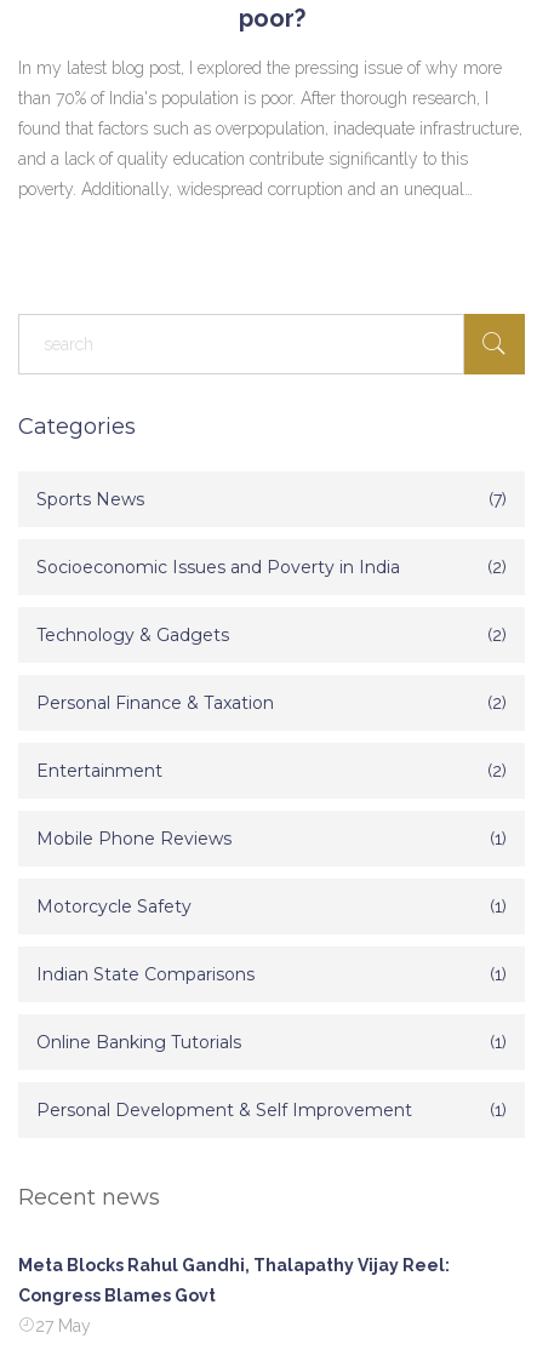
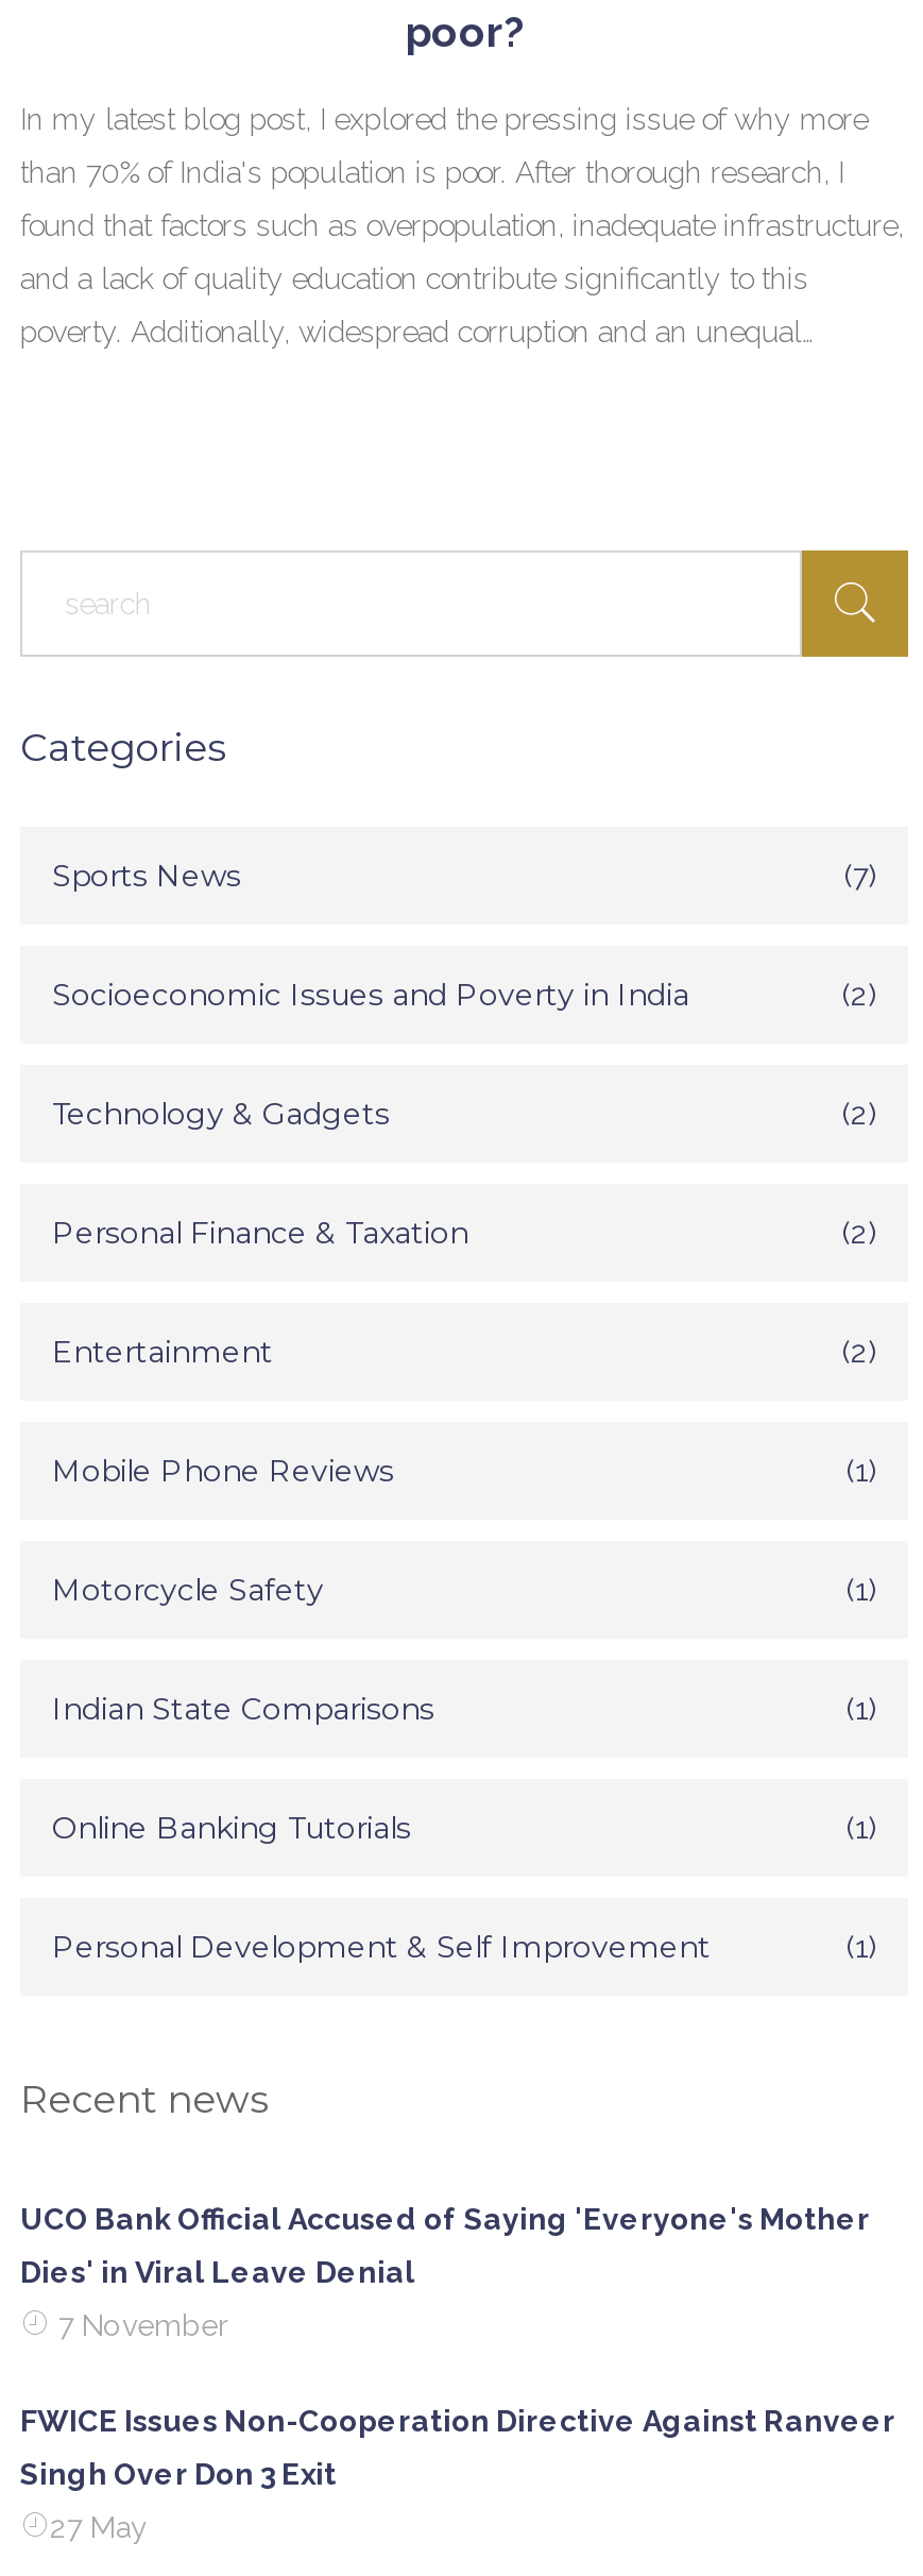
- Meta Blocks Rahul Gandhi, Thalapathy Vijay Reel:
- Congress Blames Govt
+ UCO Bank Official Accused of Saying 'Everyone's Mother
+ Dies' in Viral Leave Denial
+ 7 November
+ FWICE Issues Non-Cooperation Directive Against Ranveer
+ Singh Over Don 3 Exit
